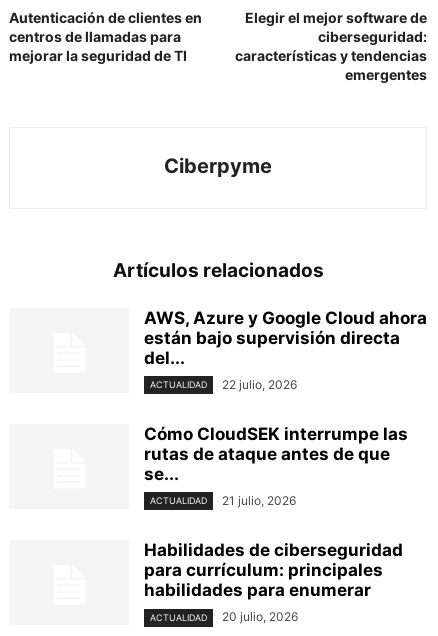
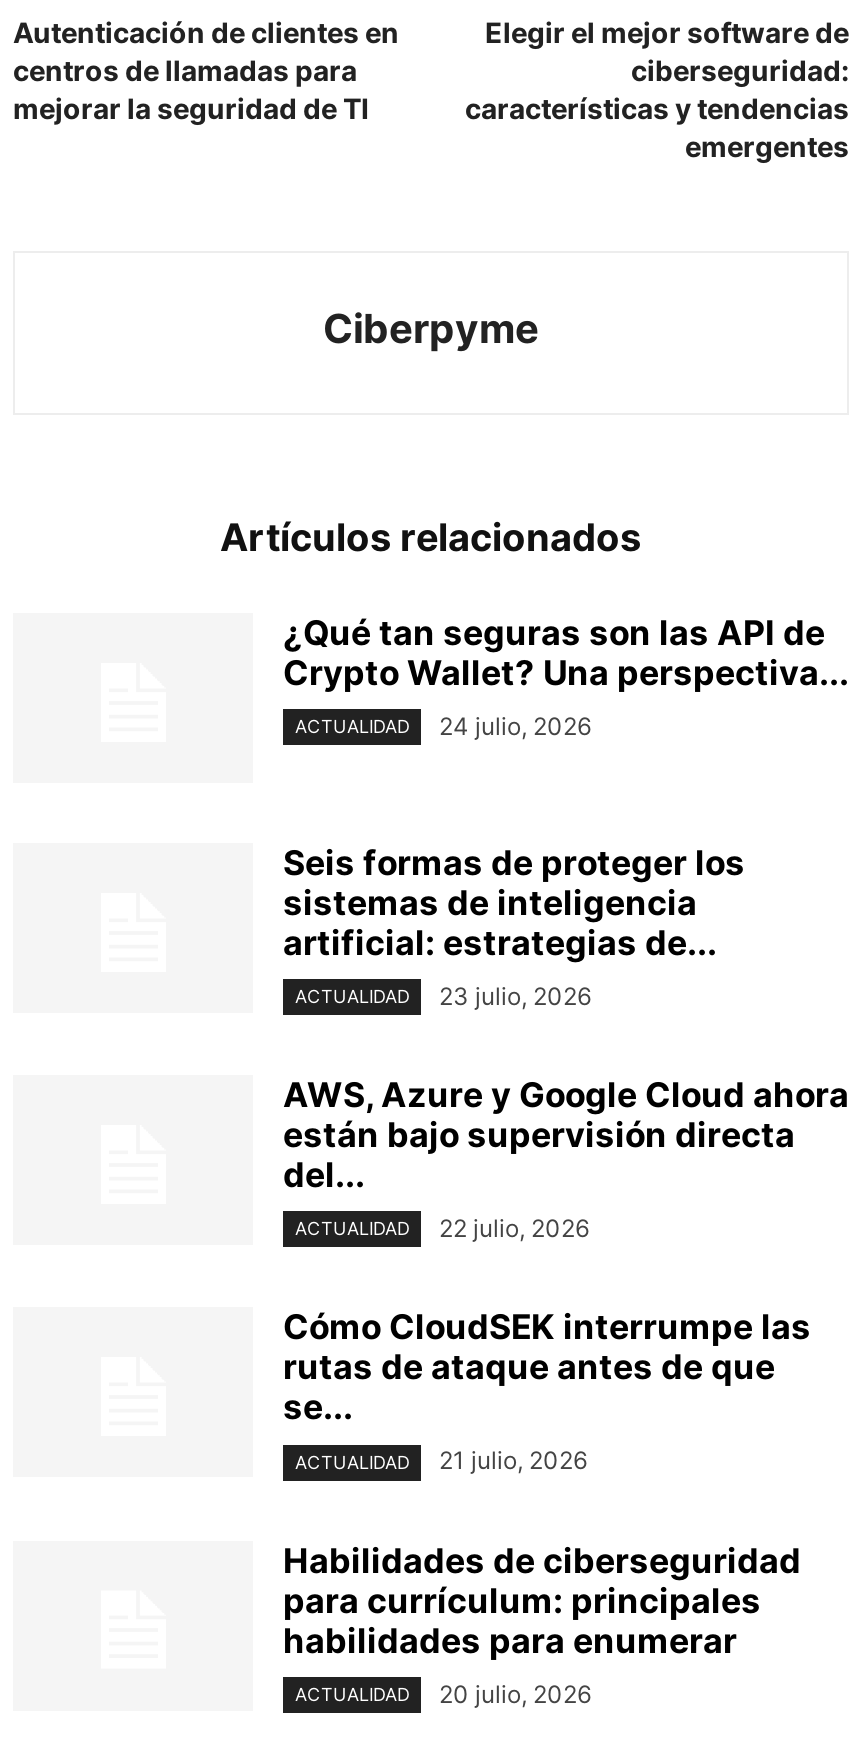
+ ¿Qué tan seguras son las API de
+ Crypto Wallet? Una perspectiva...
+ ACTUALIDAD
+ 24 julio, 2026

+ Seis formas de proteger los
+ sistemas de inteligencia
+ artificial: estrategias de...
+ ACTUALIDAD
+ 23 julio, 2026
